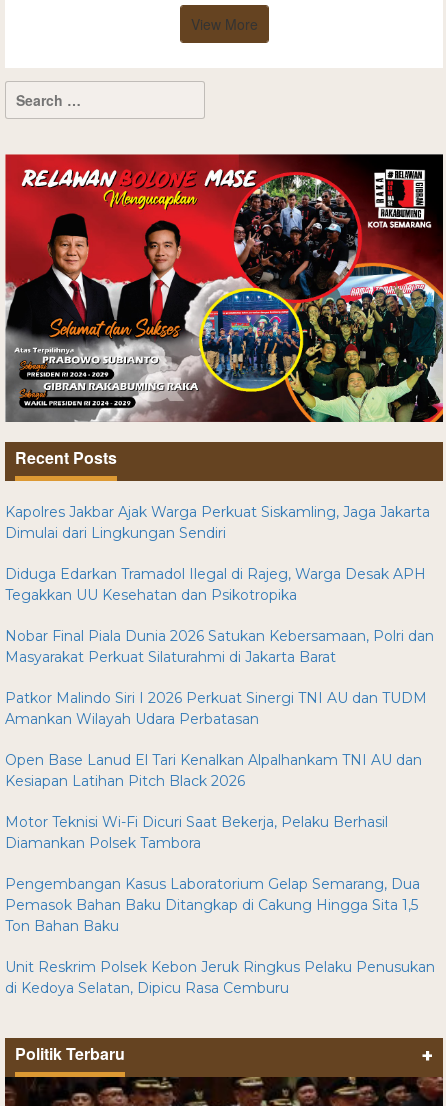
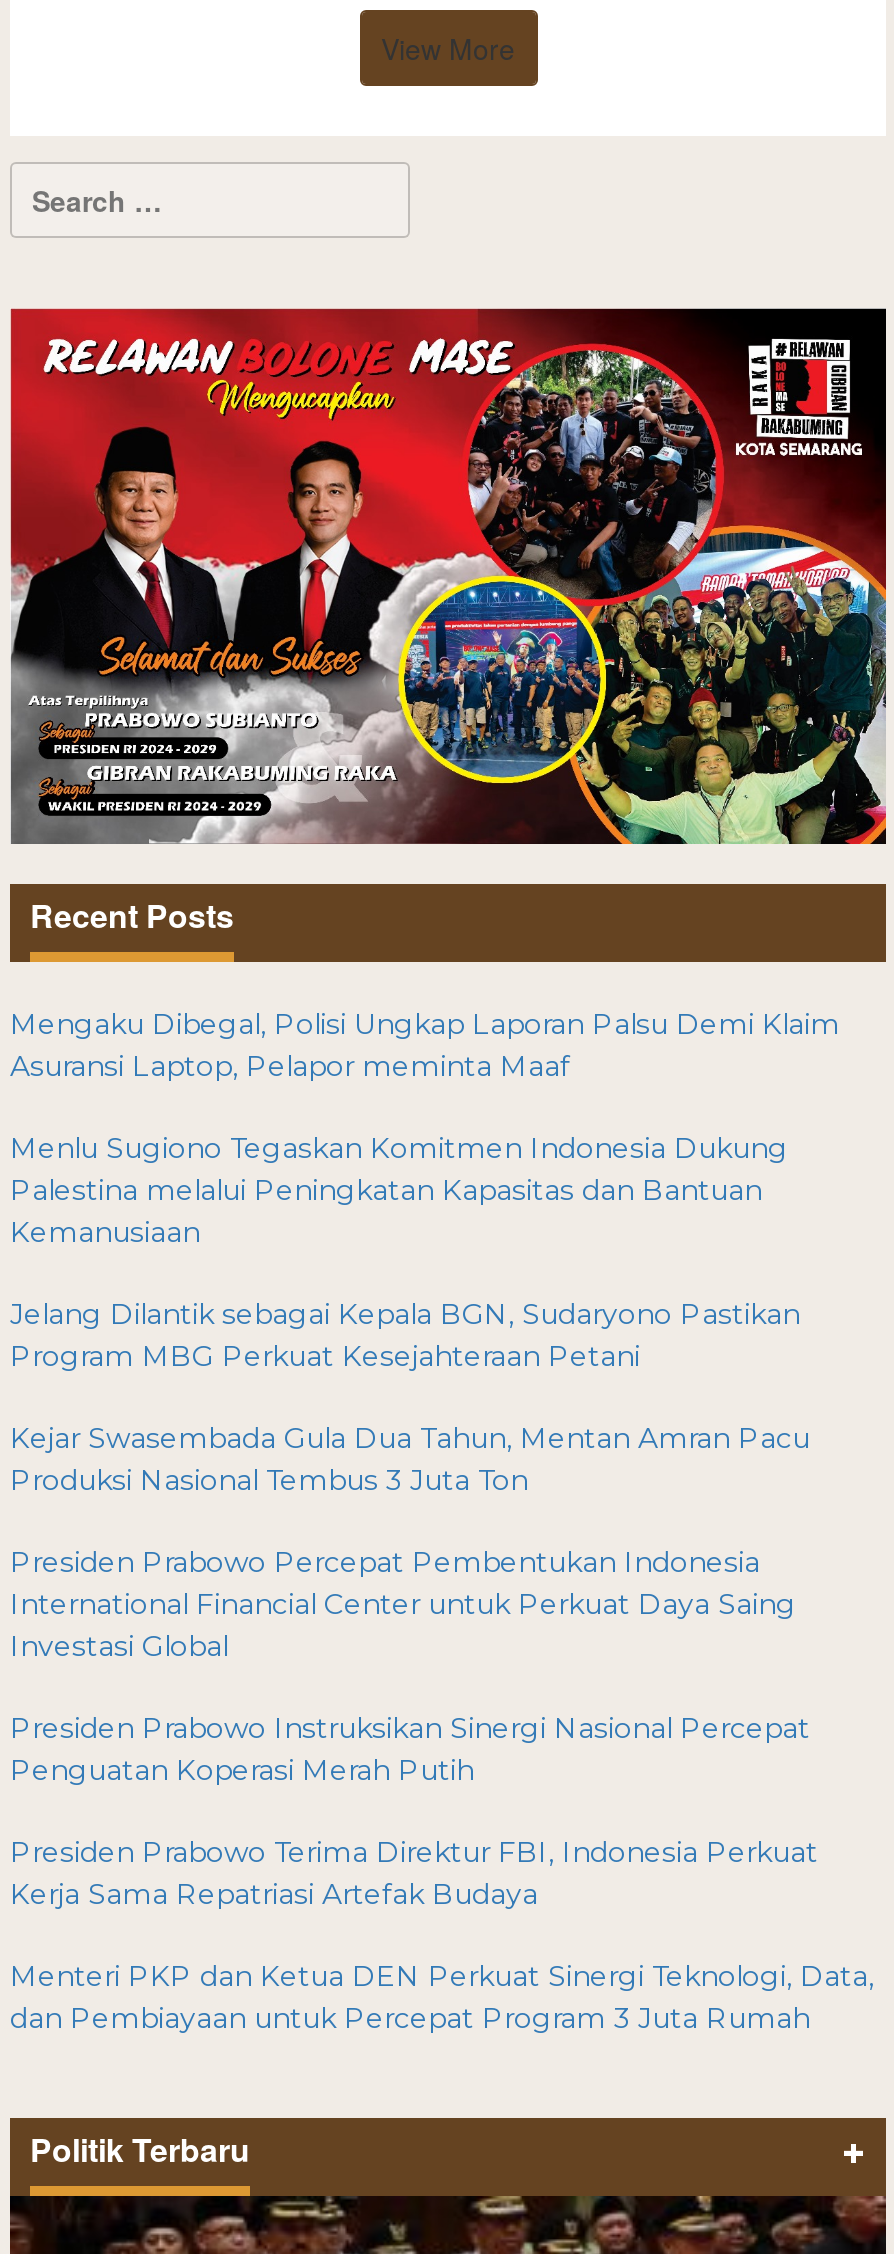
- Kapolres Jakbar Ajak Warga Perkuat Siskamling, Jaga Jakarta
- Dimulai dari Lingkungan Sendiri
+ Mengaku Dibegal, Polisi Ungkap Laporan Palsu Demi Klaim
+ Asuransi Laptop, Pelapor meminta Maaf

- Diduga Edarkan Tramadol Ilegal di Rajeg, Warga Desak APH
- Tegakkan UU Kesehatan dan Psikotropika
+ Menlu Sugiono Tegaskan Komitmen Indonesia Dukung
+ Palestina melalui Peningkatan Kapasitas dan Bantuan
+ Kemanusiaan

- Nobar Final Piala Dunia 2026 Satukan Kebersamaan, Polri dan
- Masyarakat Perkuat Silaturahmi di Jakarta Barat
+ Jelang Dilantik sebagai Kepala BGN, Sudaryono Pastikan
+ Program MBG Perkuat Kesejahteraan Petani

- Patkor Malindo Siri I 2026 Perkuat Sinergi TNI AU dan TUDM
- Amankan Wilayah Udara Perbatasan
+ Kejar Swasembada Gula Dua Tahun, Mentan Amran Pacu
+ Produksi Nasional Tembus 3 Juta Ton

- Open Base Lanud El Tari Kenalkan Alpalhankam TNI AU dan
- Kesiapan Latihan Pitch Black 2026
+ Presiden Prabowo Percepat Pembentukan Indonesia
+ International Financial Center untuk Perkuat Daya Saing
+ Investasi Global

- Motor Teknisi Wi-Fi Dicuri Saat Bekerja, Pelaku Berhasil
- Diamankan Polsek Tambora
+ Presiden Prabowo Instruksikan Sinergi Nasional Percepat
+ Penguatan Koperasi Merah Putih

- Pengembangan Kasus Laboratorium Gelap Semarang, Dua
- Pemasok Bahan Baku Ditangkap di Cakung Hingga Sita 1,5
- Ton Bahan Baku
+ Presiden Prabowo Terima Direktur FBI, Indonesia Perkuat
+ Kerja Sama Repatriasi Artefak Budaya

- Unit Reskrim Polsek Kebon Jeruk Ringkus Pelaku Penusukan
- di Kedoya Selatan, Dipicu Rasa Cemburu
+ Menteri PKP dan Ketua DEN Perkuat Sinergi Teknologi, Data,
+ dan Pembiayaan untuk Percepat Program 3 Juta Rumah
